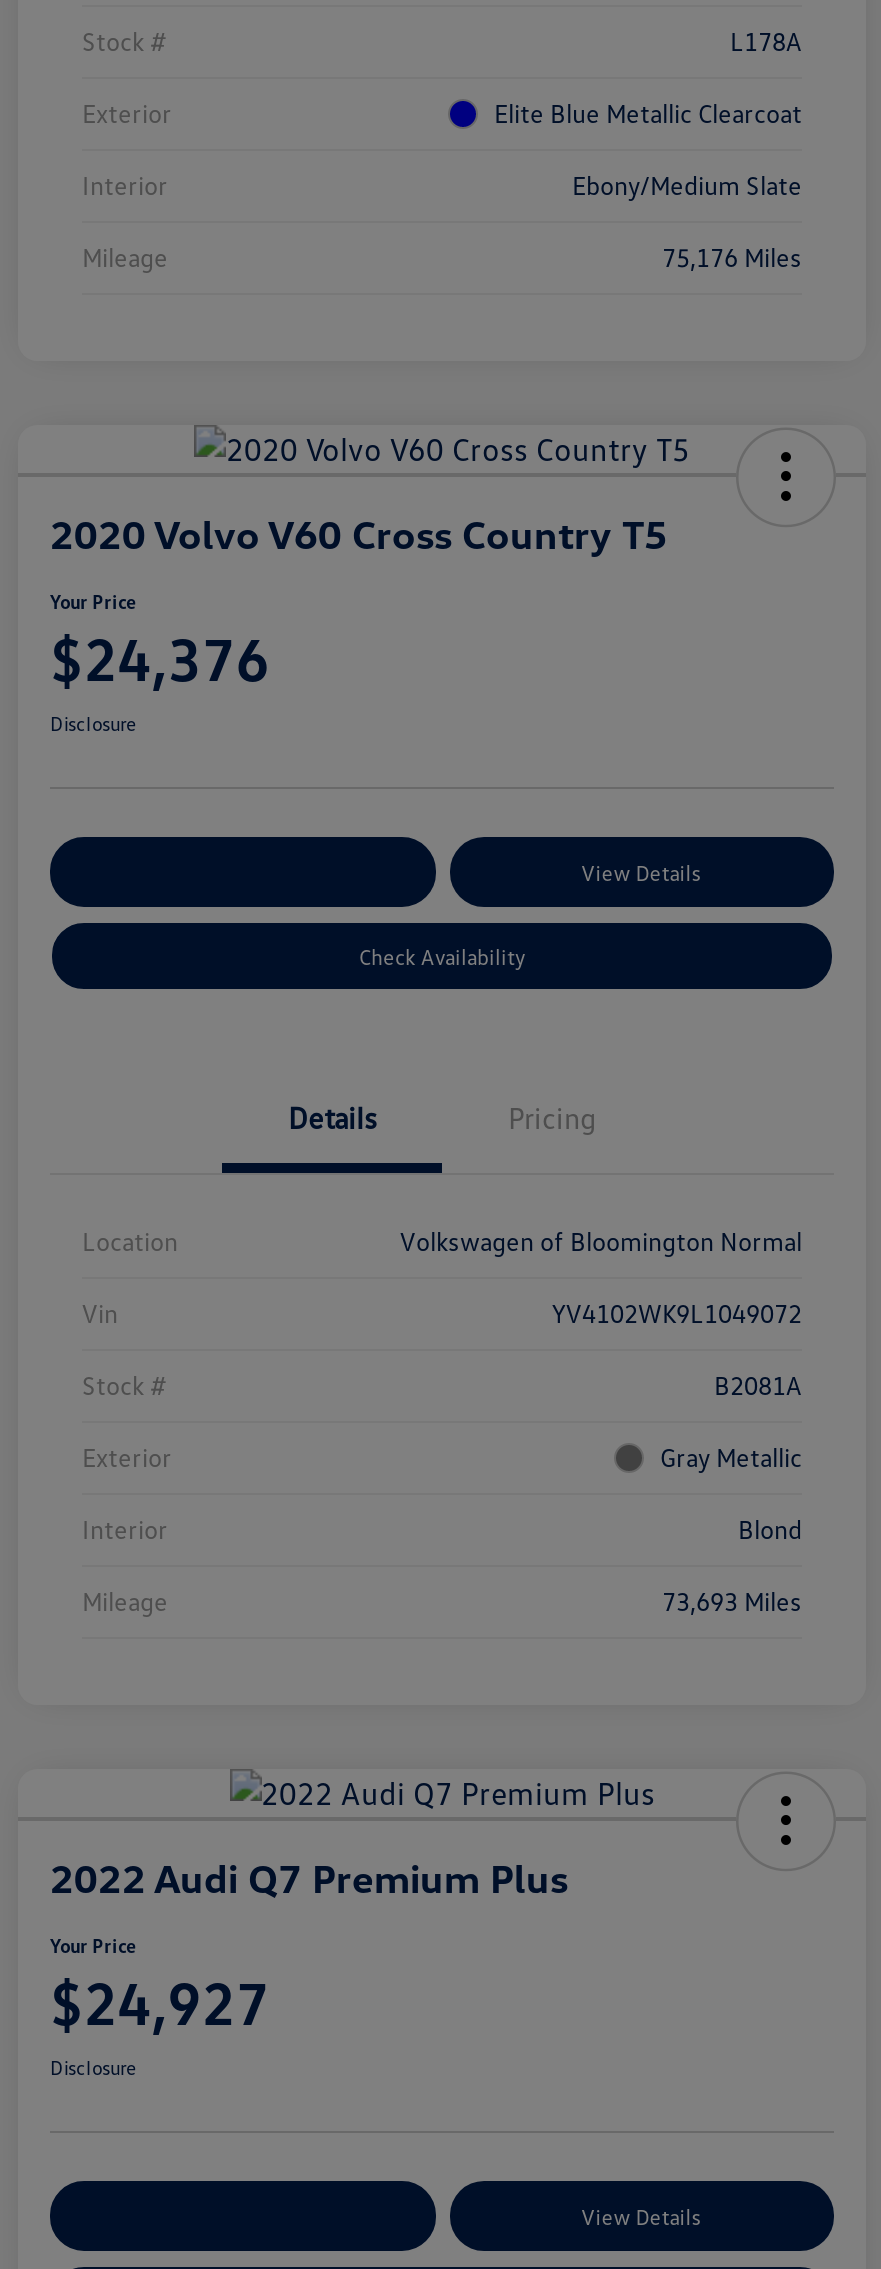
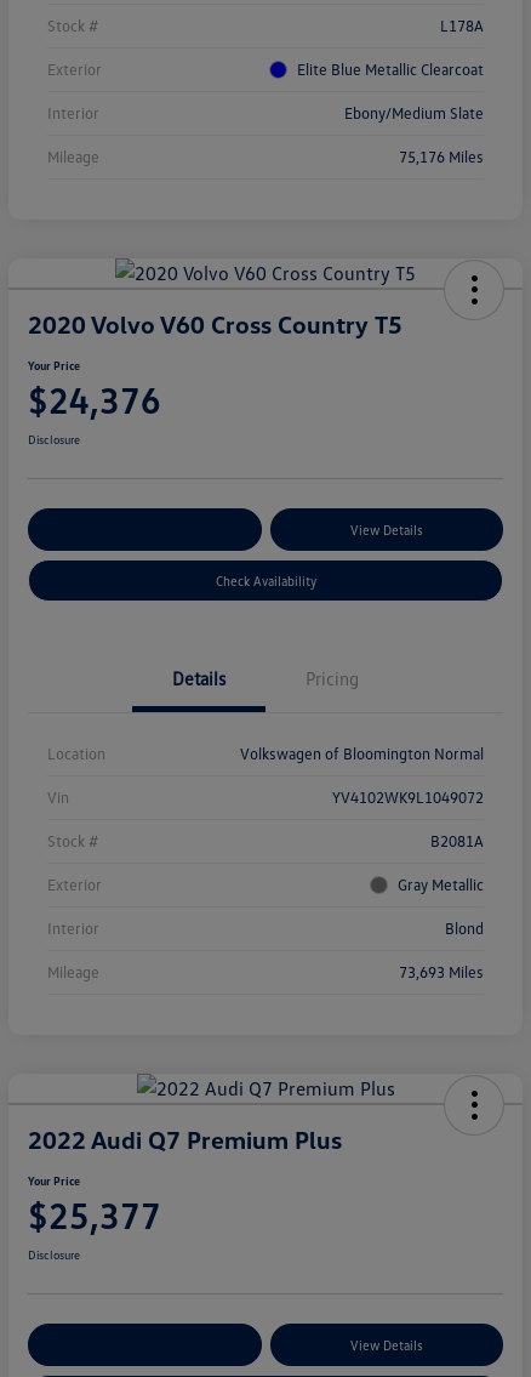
- $24,927
+ $25,377
